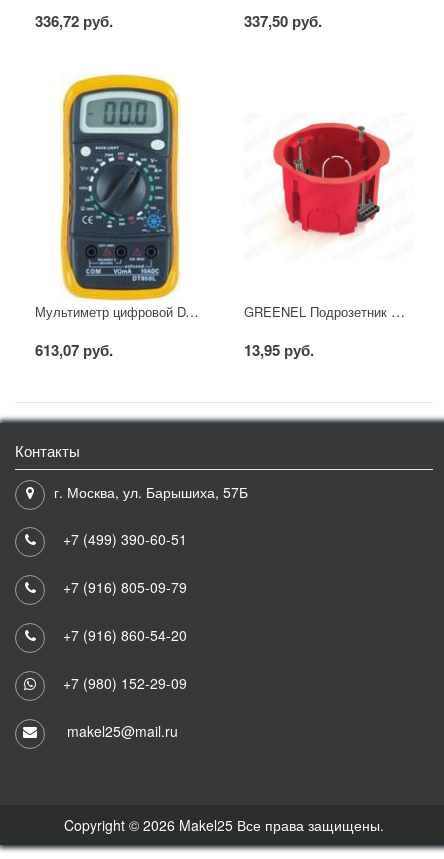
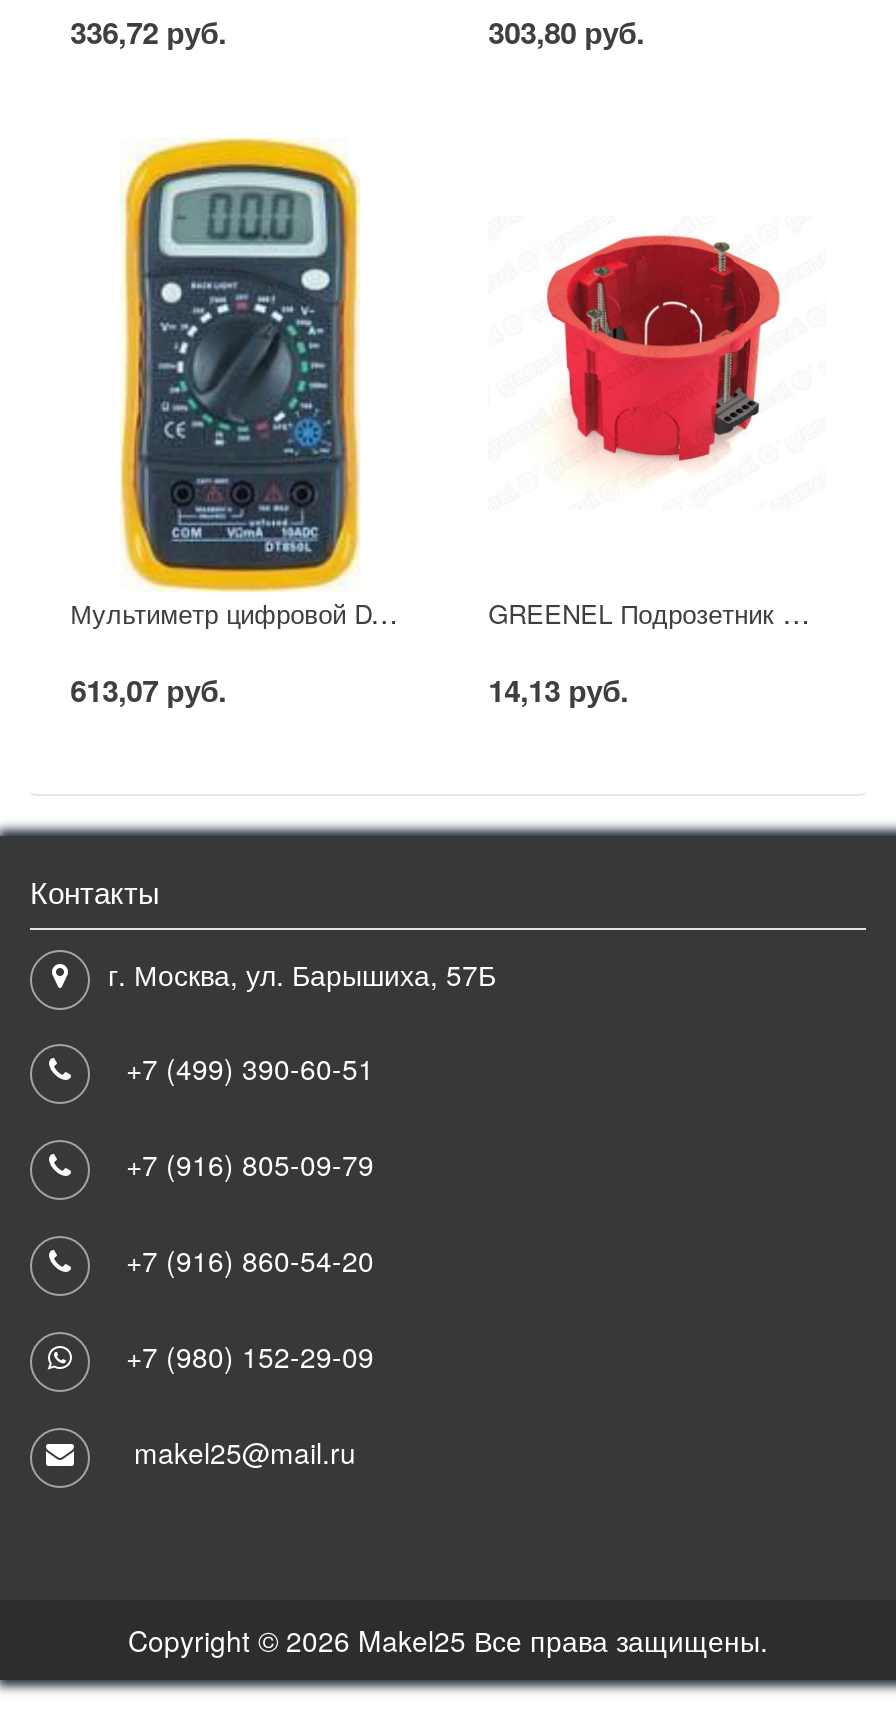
- 337,50 руб.
+ 303,80 руб.

- 13,95 руб.
+ 14,13 руб.
